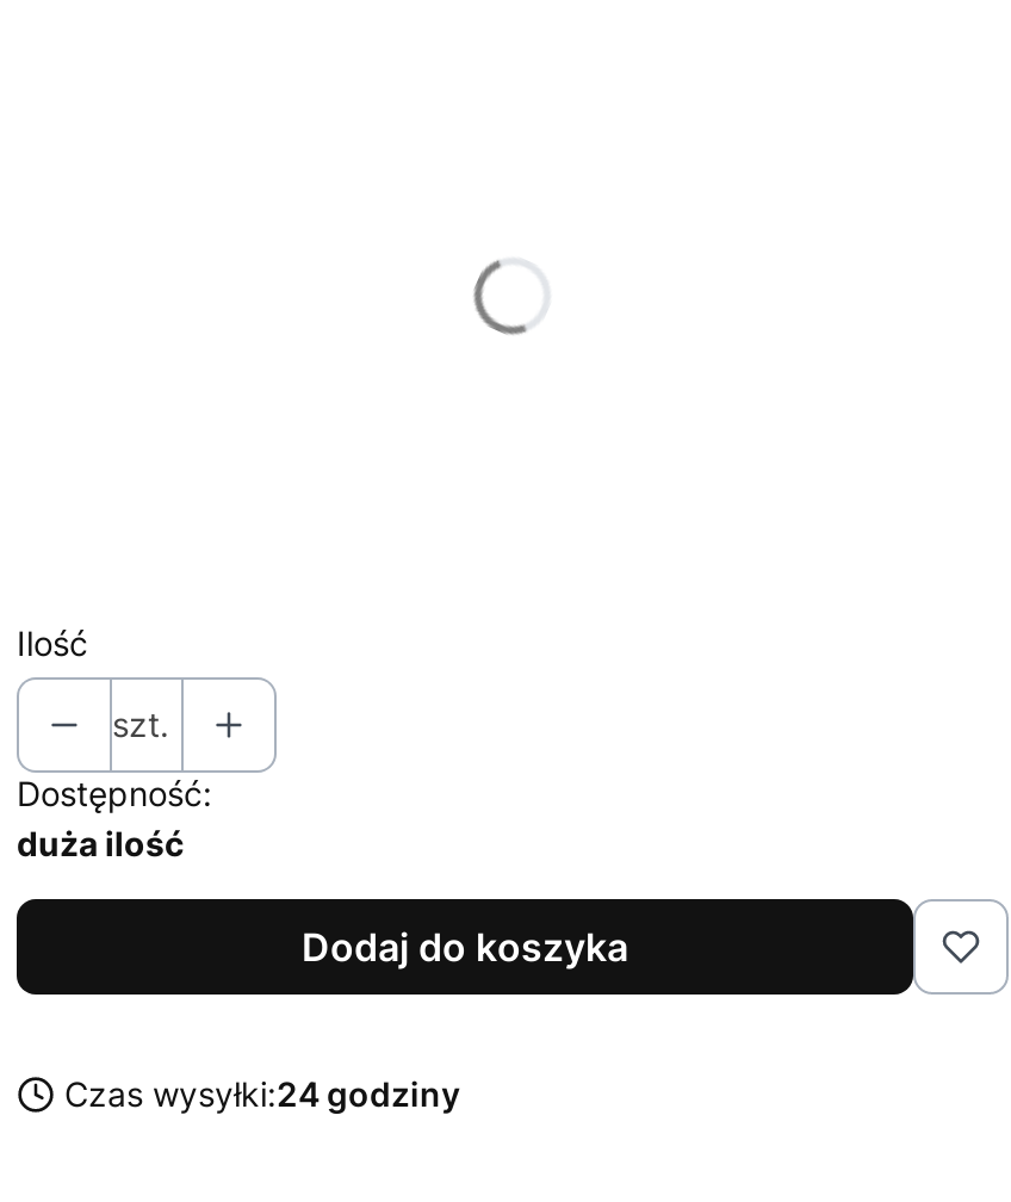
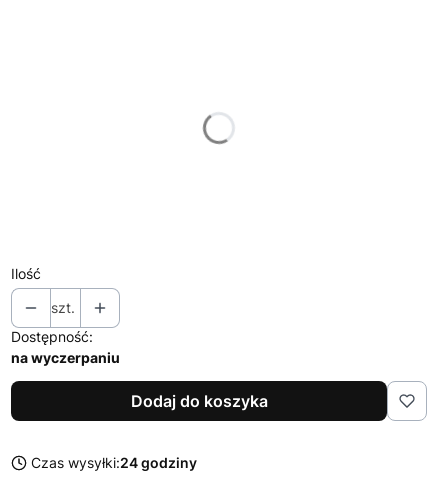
- duża ilość
+ na wyczerpaniu
